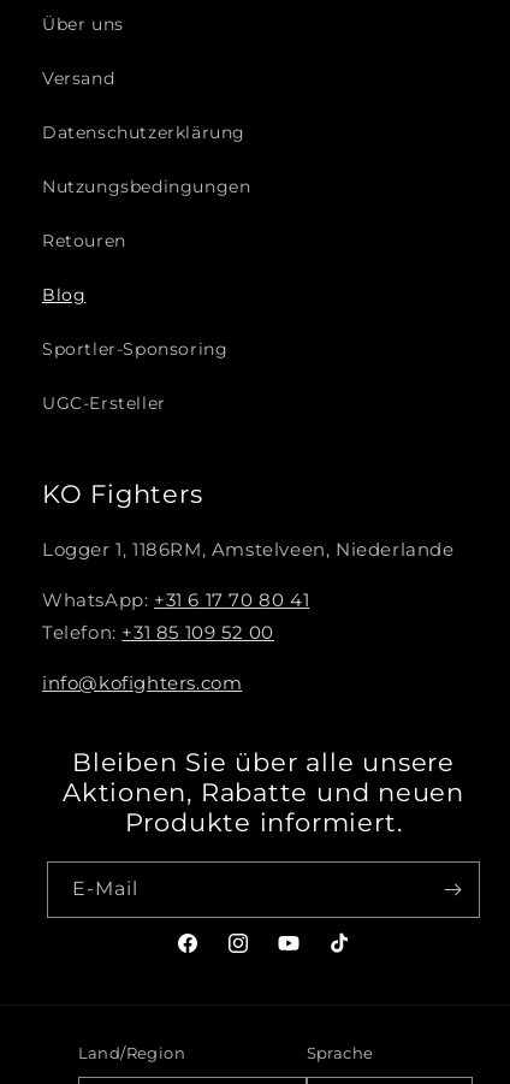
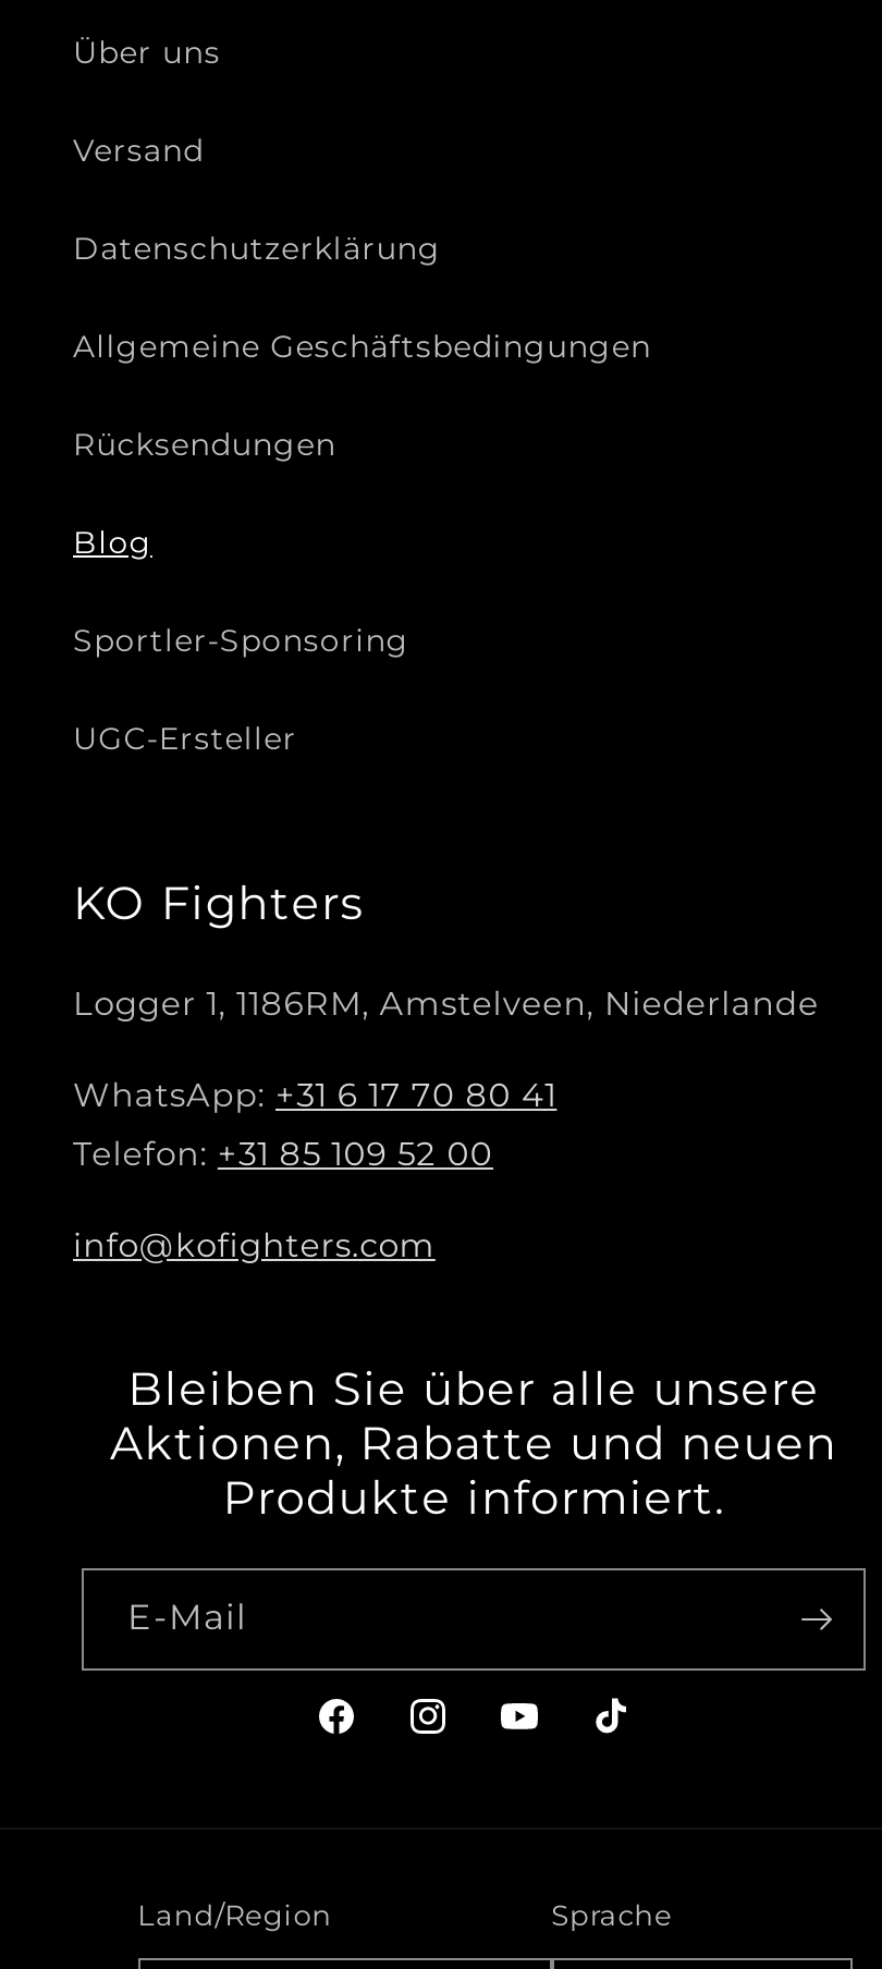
- Nutzungsbedingungen
+ Allgemeine Geschäftsbedingungen

- Retouren
+ Rücksendungen
